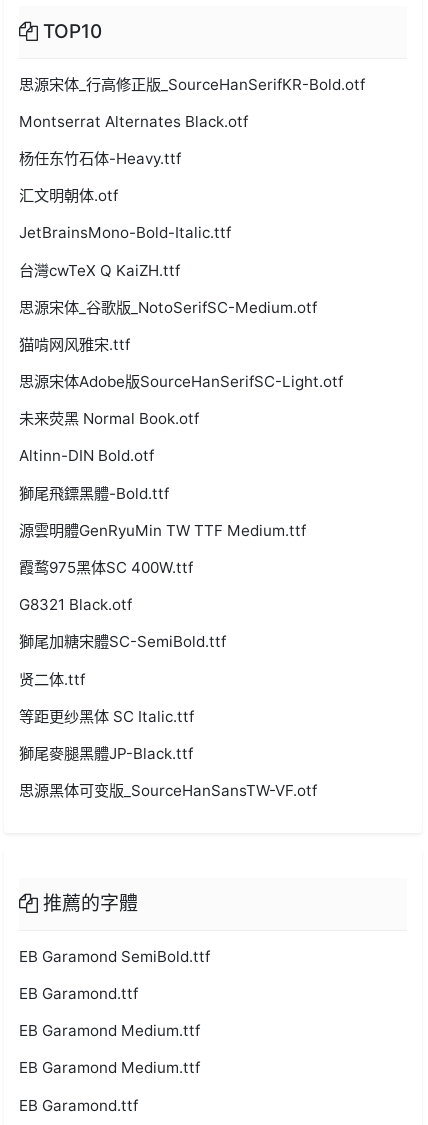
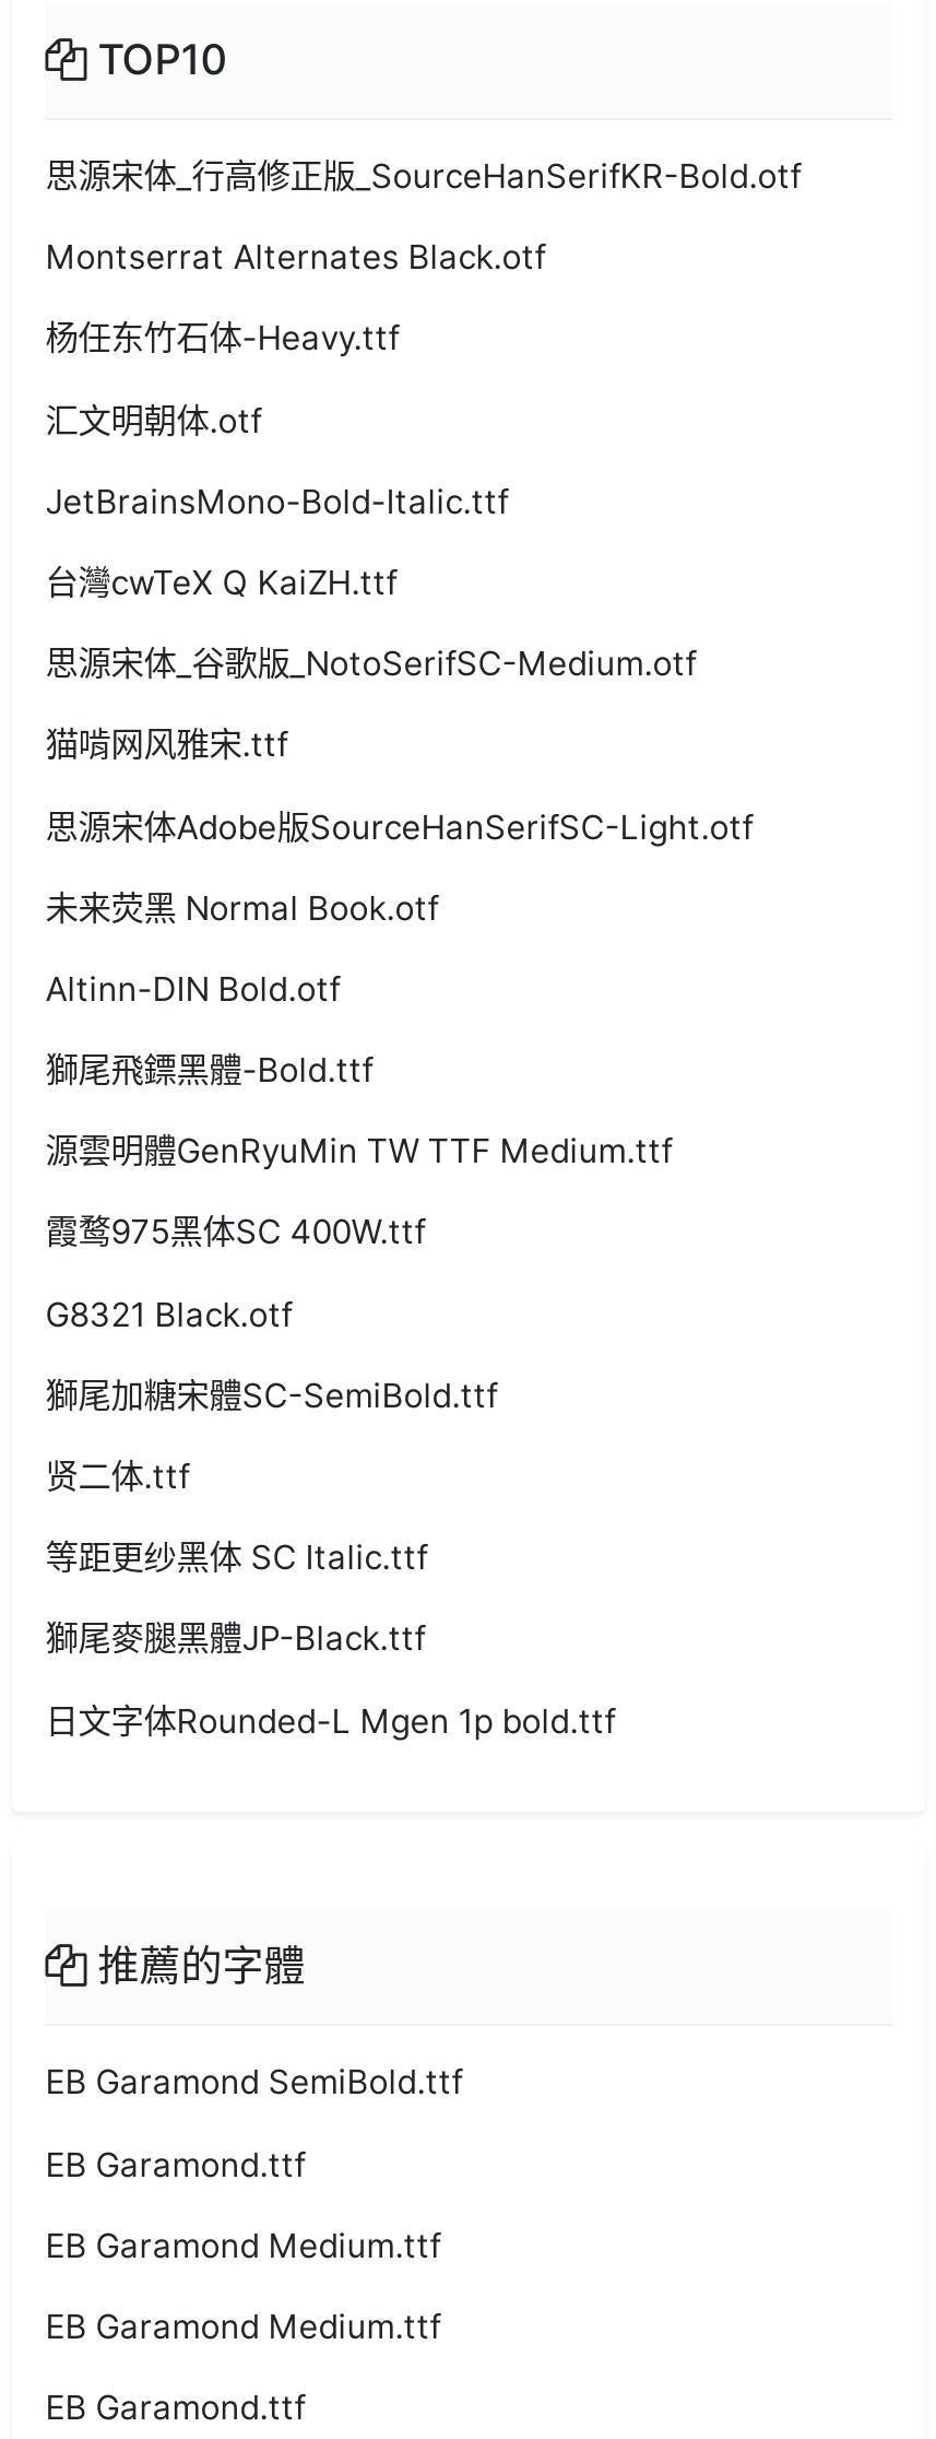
- 思源黑体可变版_SourceHanSansTW-VF.otf
+ 日文字体Rounded-L Mgen 1p bold.ttf
